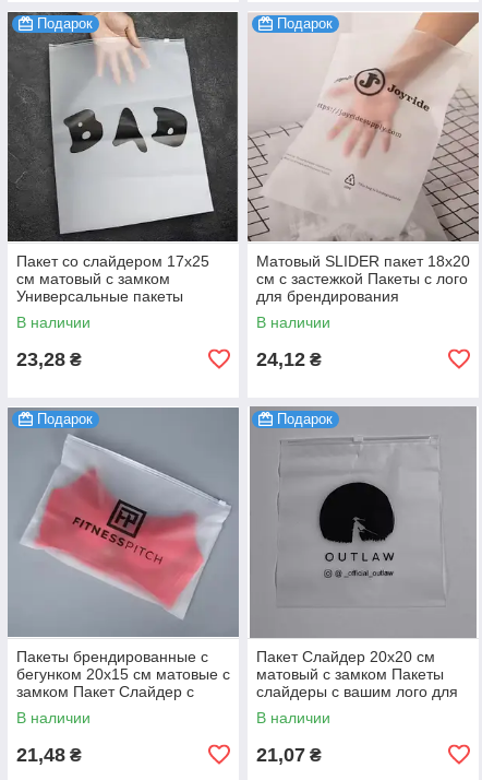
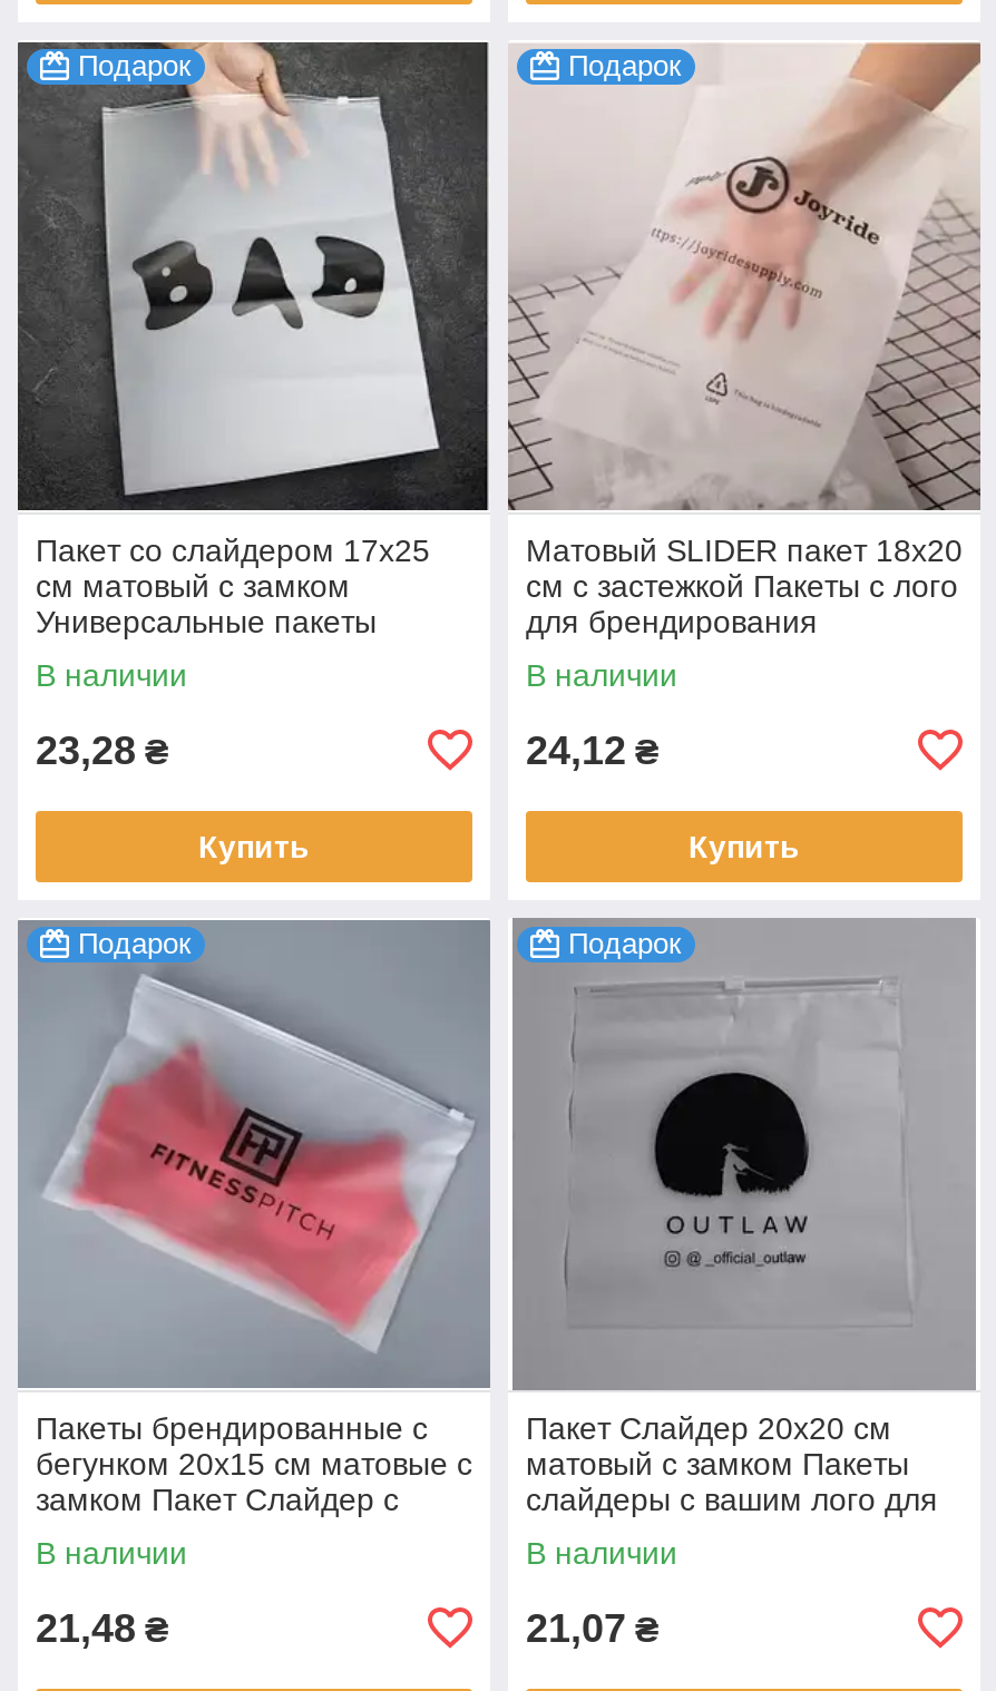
+ Купить

+ Купить
